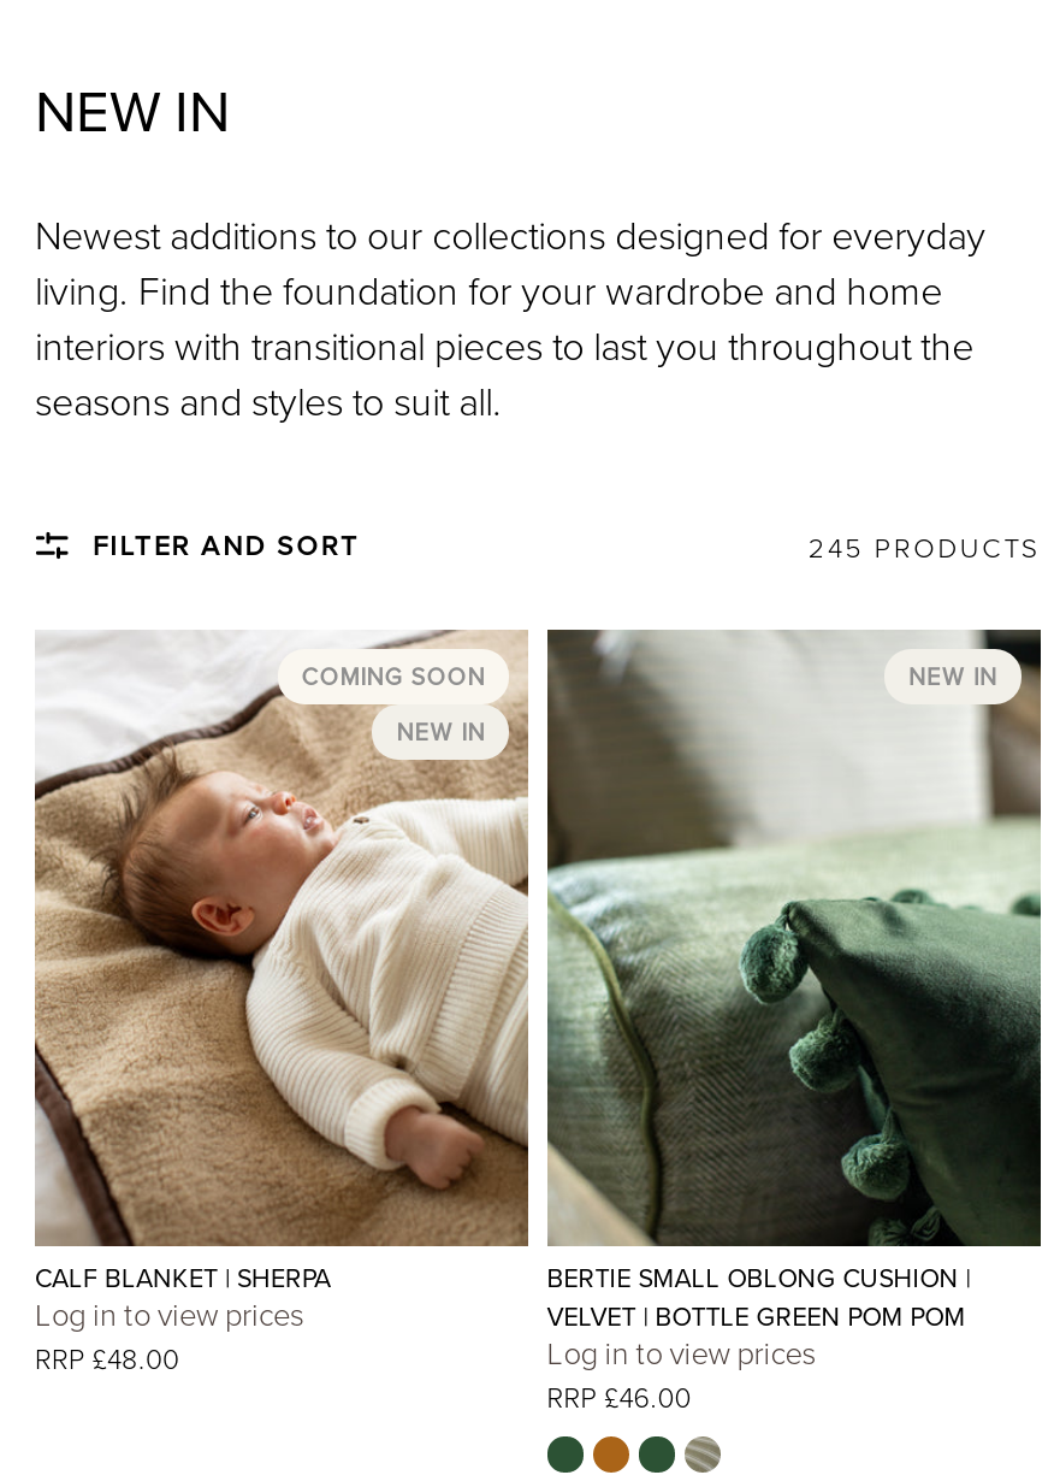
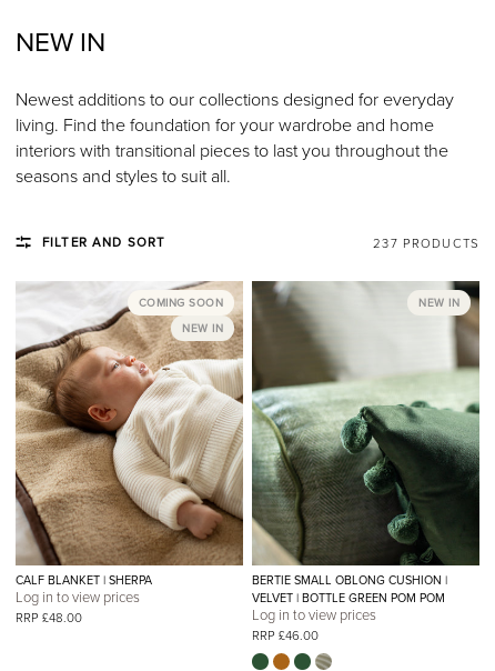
- 245 PRODUCTS
+ 237 PRODUCTS
